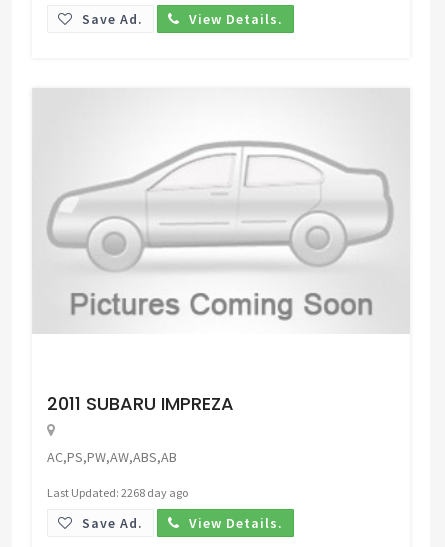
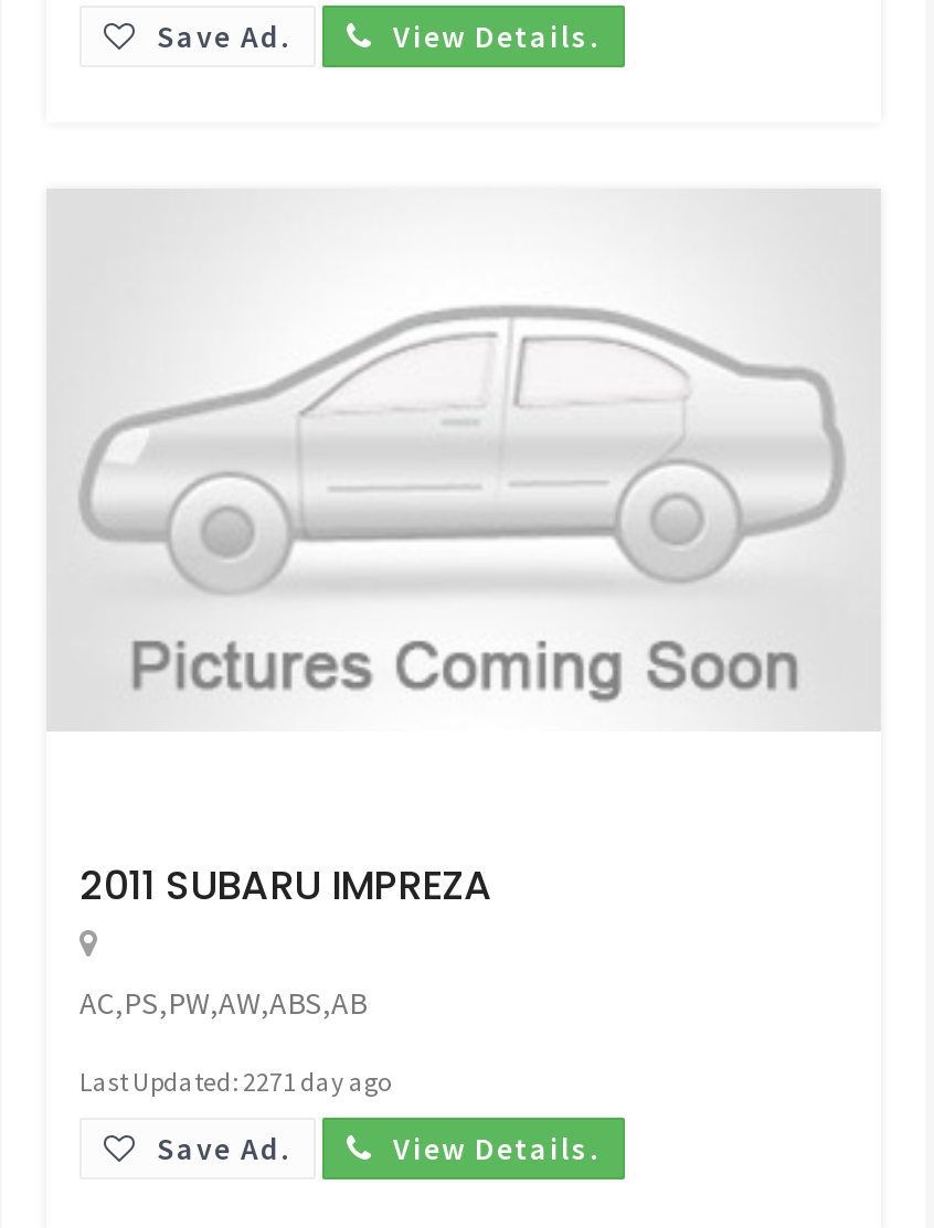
- Last Updated: 2268 day ago
+ Last Updated: 2271 day ago
